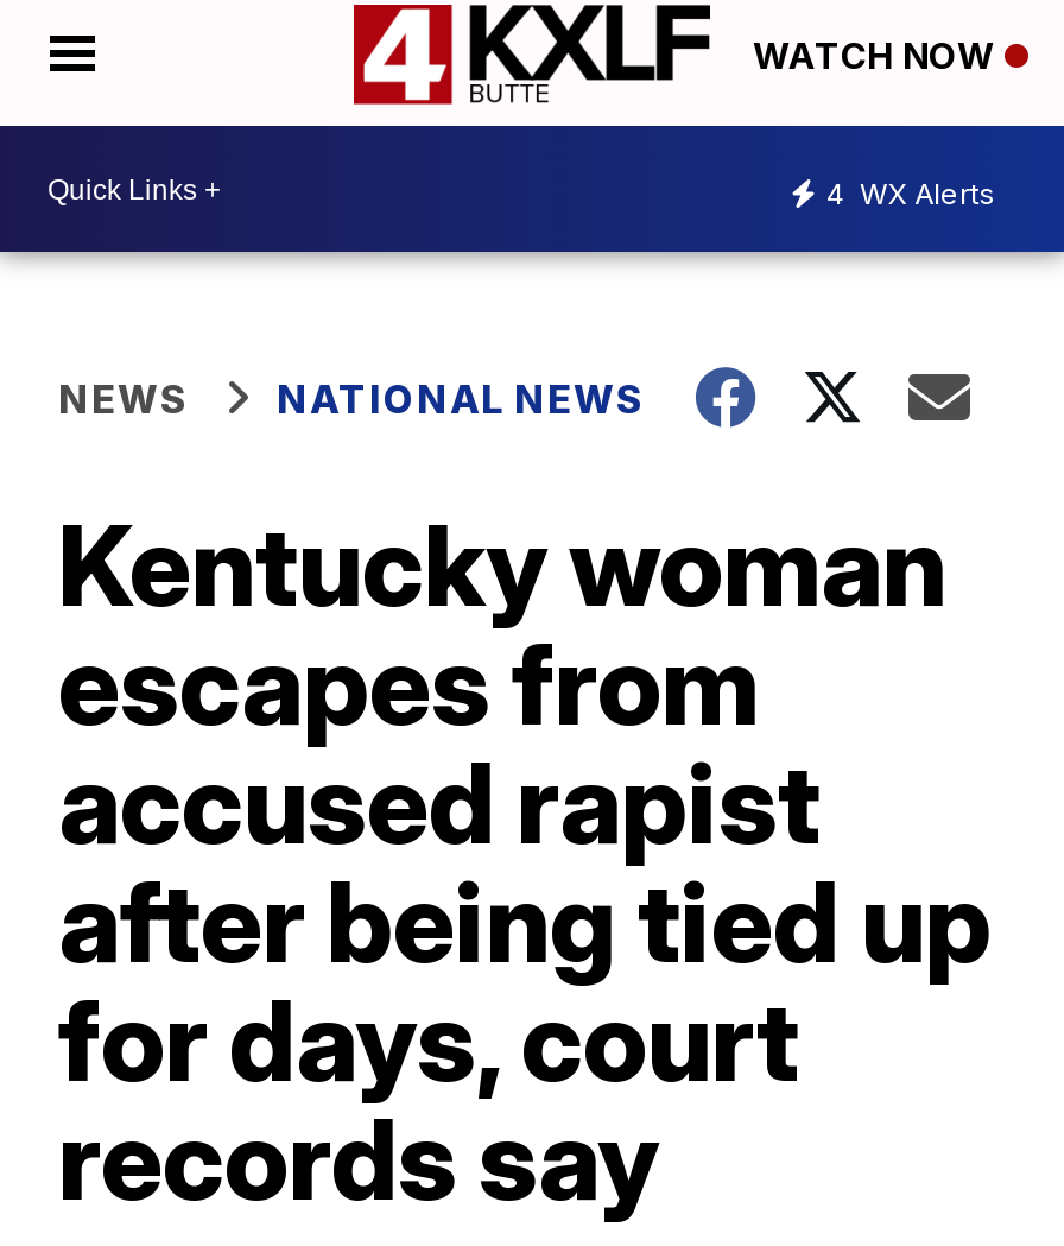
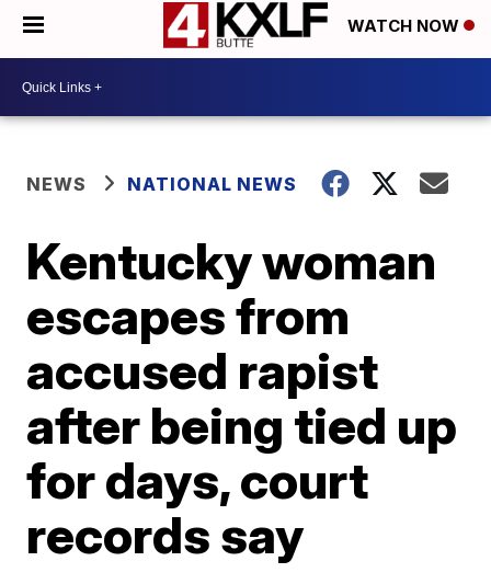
- 4 WX Alerts
